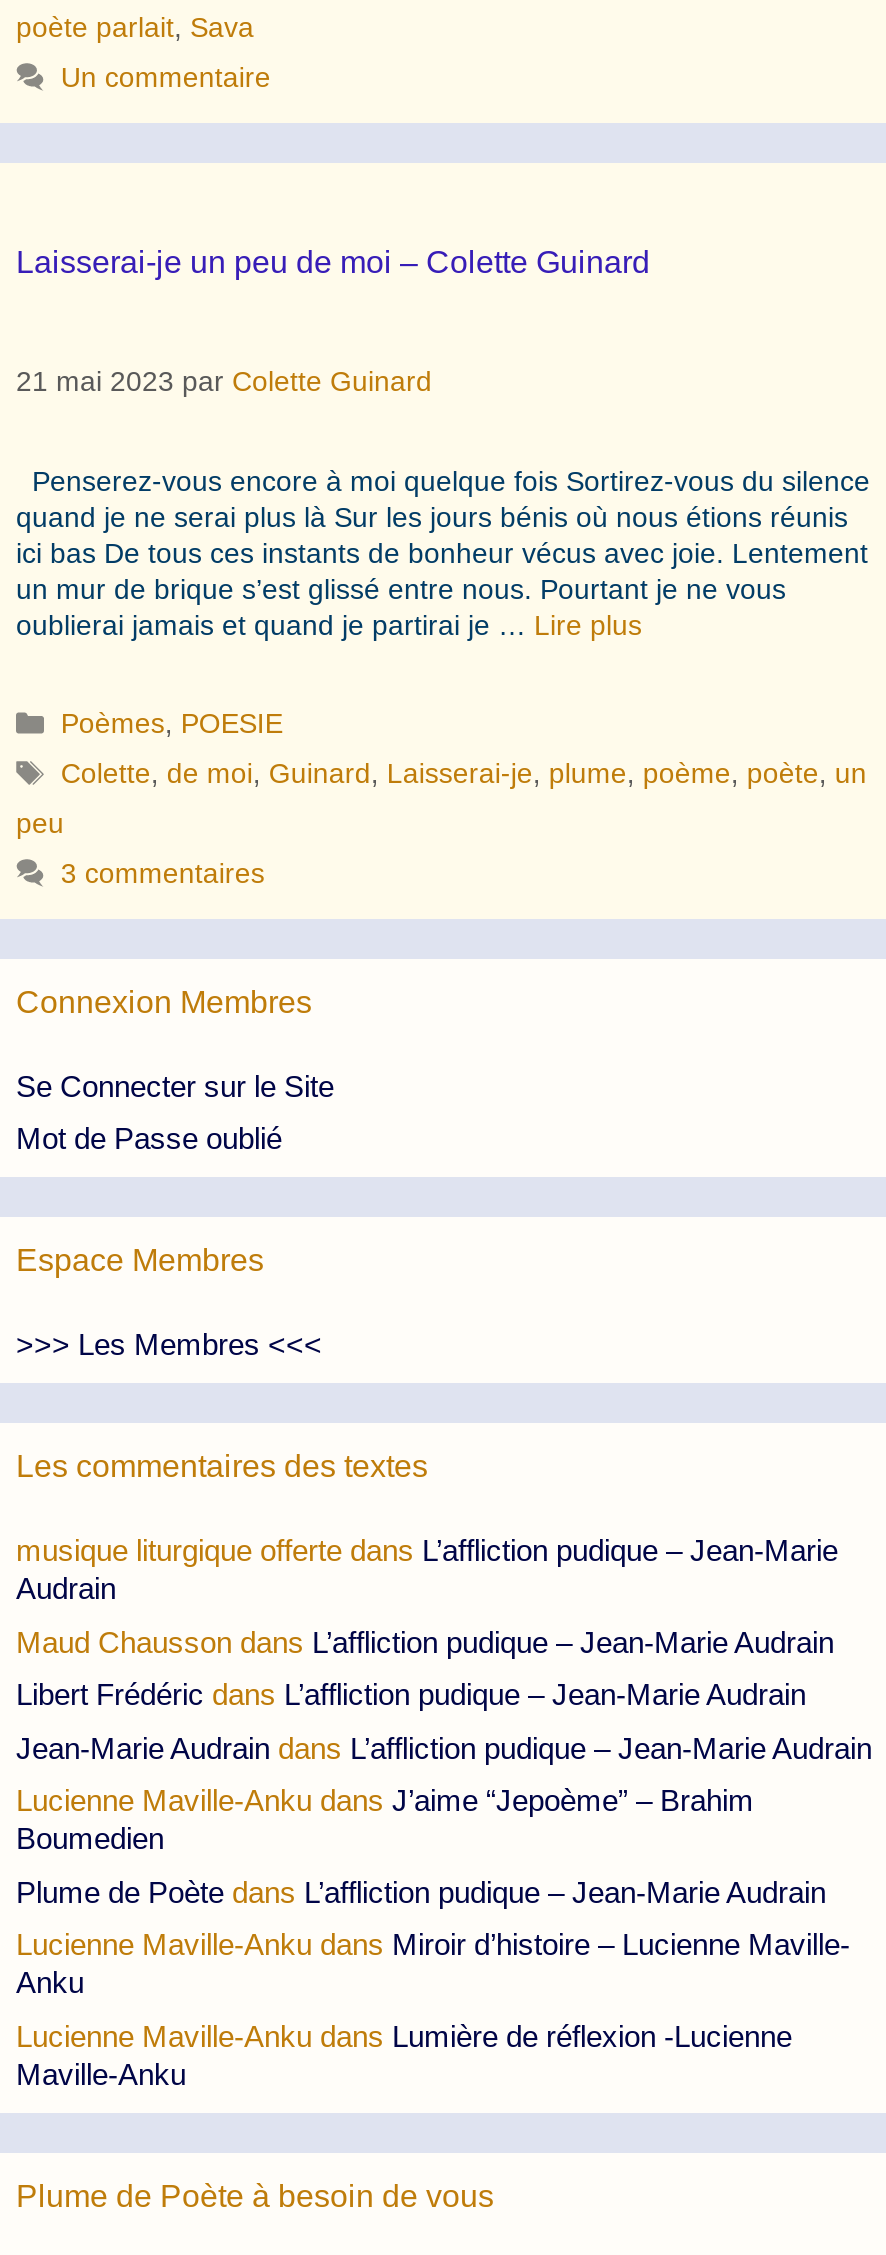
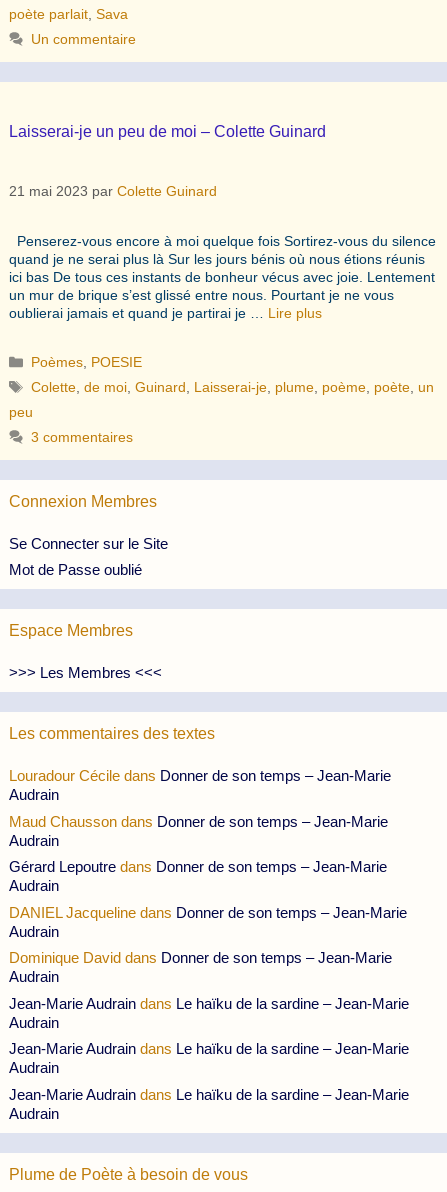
- musique liturgique offerte dans L’affliction pudique – Jean-Marie
+ Louradour Cécile dans Donner de son temps – Jean-Marie

- Maud Chausson dans L’affliction pudique – Jean-Marie Audrain
+ Maud Chausson dans Donner de son temps – Jean-Marie
+ Audrain

- Libert Frédéric dans L’affliction pudique – Jean-Marie Audrain
+ Gérard Lepoutre dans Donner de son temps – Jean-Marie
+ Audrain

- Jean-Marie Audrain dans L’affliction pudique – Jean-Marie Audrain
+ DANIEL Jacqueline dans Donner de son temps – Jean-Marie
+ Audrain

- Lucienne Maville-Anku dans J’aime “Jepoème” – Brahim
- Boumedien
+ Dominique David dans Donner de son temps – Jean-Marie
+ Audrain

- Plume de Poète dans L’affliction pudique – Jean-Marie Audrain
+ Jean-Marie Audrain dans Le haïku de la sardine – Jean-Marie
+ Audrain

- Lucienne Maville-Anku dans Miroir d’histoire – Lucienne Maville-
- Anku
+ Jean-Marie Audrain dans Le haïku de la sardine – Jean-Marie
+ Audrain

- Lucienne Maville-Anku dans Lumière de réflexion -Lucienne
- Maville-Anku
+ Jean-Marie Audrain dans Le haïku de la sardine – Jean-Marie
+ Audrain
